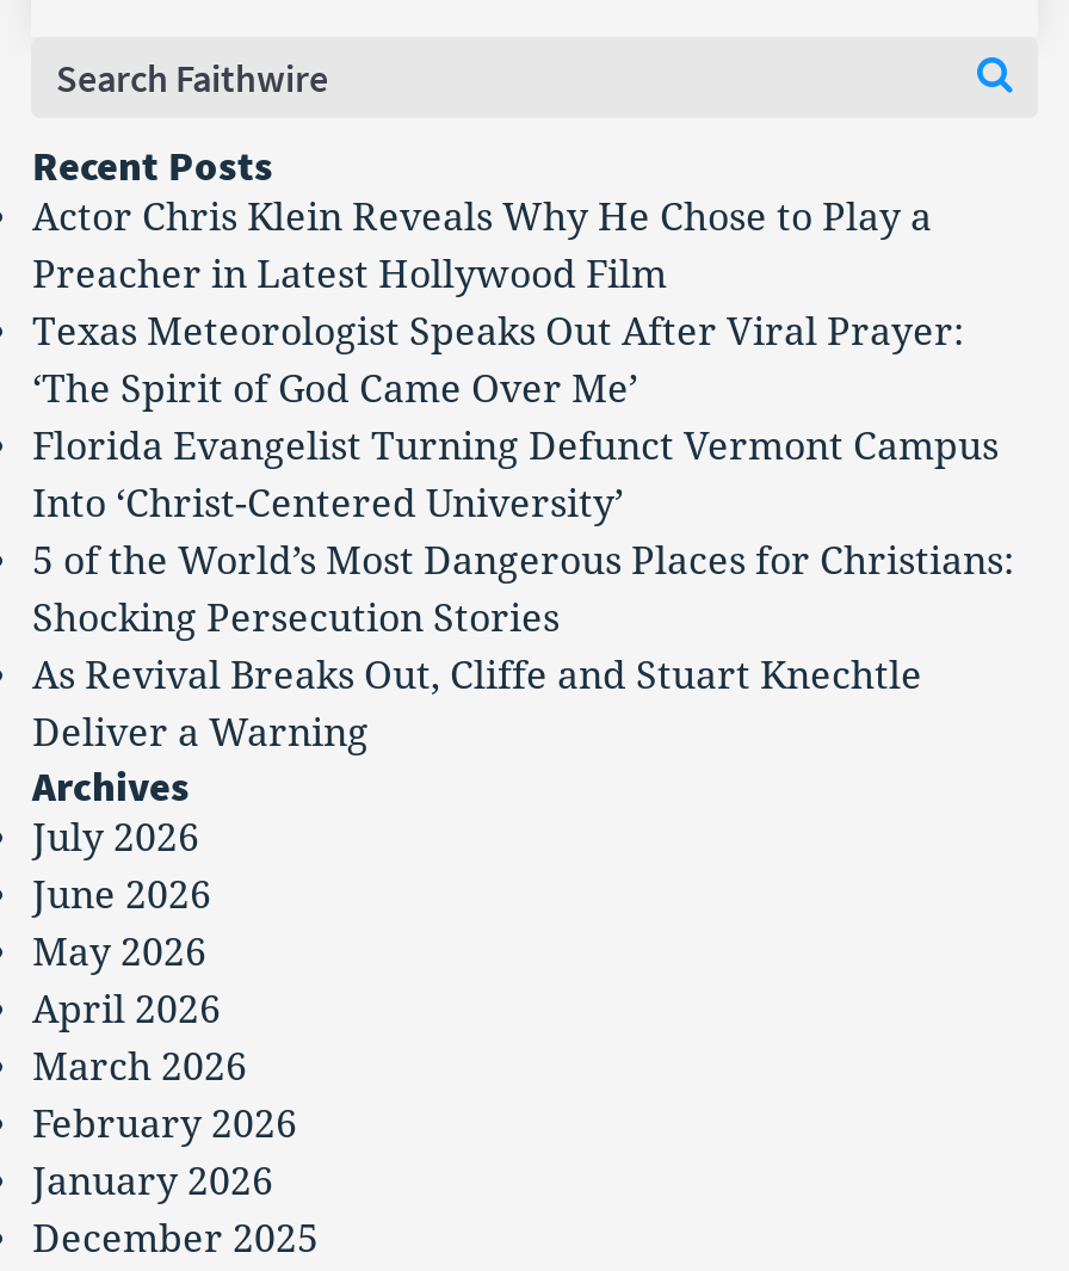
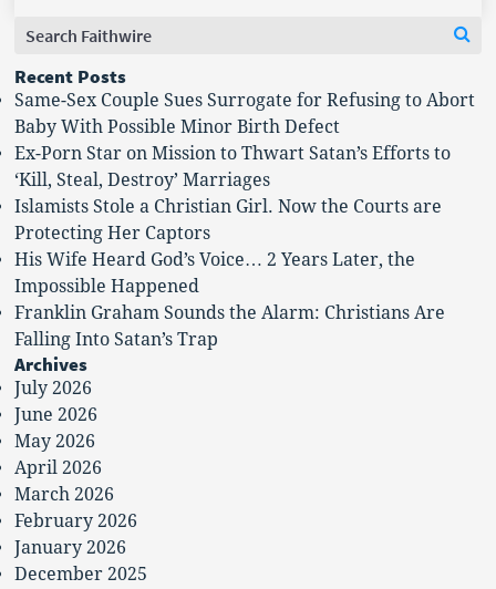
- Actor Chris Klein Reveals Why He Chose to Play a
- Preacher in Latest Hollywood Film
- Texas Meteorologist Speaks Out After Viral Prayer:
- ‘The Spirit of God Came Over Me’
- Florida Evangelist Turning Defunct Vermont Campus
- Into ‘Christ-Centered University’
- 5 of the World’s Most Dangerous Places for Christians:
- Shocking Persecution Stories
- As Revival Breaks Out, Cliffe and Stuart Knechtle
- Deliver a Warning
+ Same-Sex Couple Sues Surrogate for Refusing to Abort
+ Baby With Possible Minor Birth Defect
+ Ex-Porn Star on Mission to Thwart Satan’s Efforts to
+ ‘Kill, Steal, Destroy’ Marriages
+ Islamists Stole a Christian Girl. Now the Courts are
+ Protecting Her Captors
+ His Wife Heard God’s Voice… 2 Years Later, the
+ Impossible Happened
+ Franklin Graham Sounds the Alarm: Christians Are
+ Falling Into Satan’s Trap
